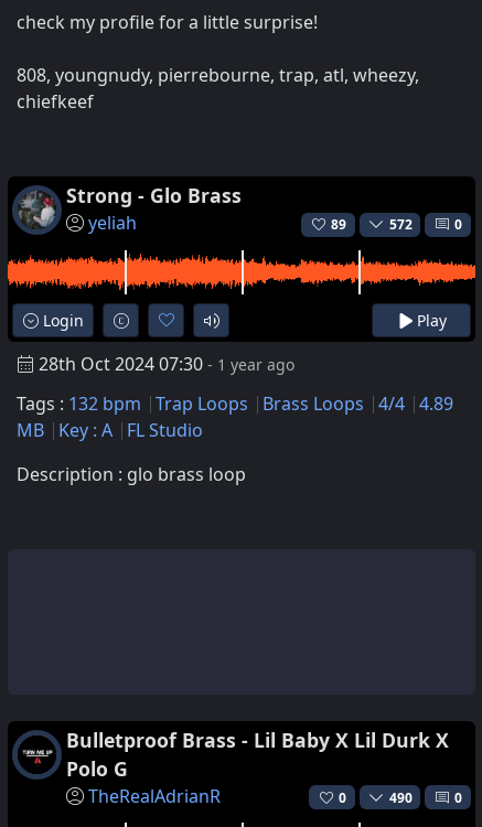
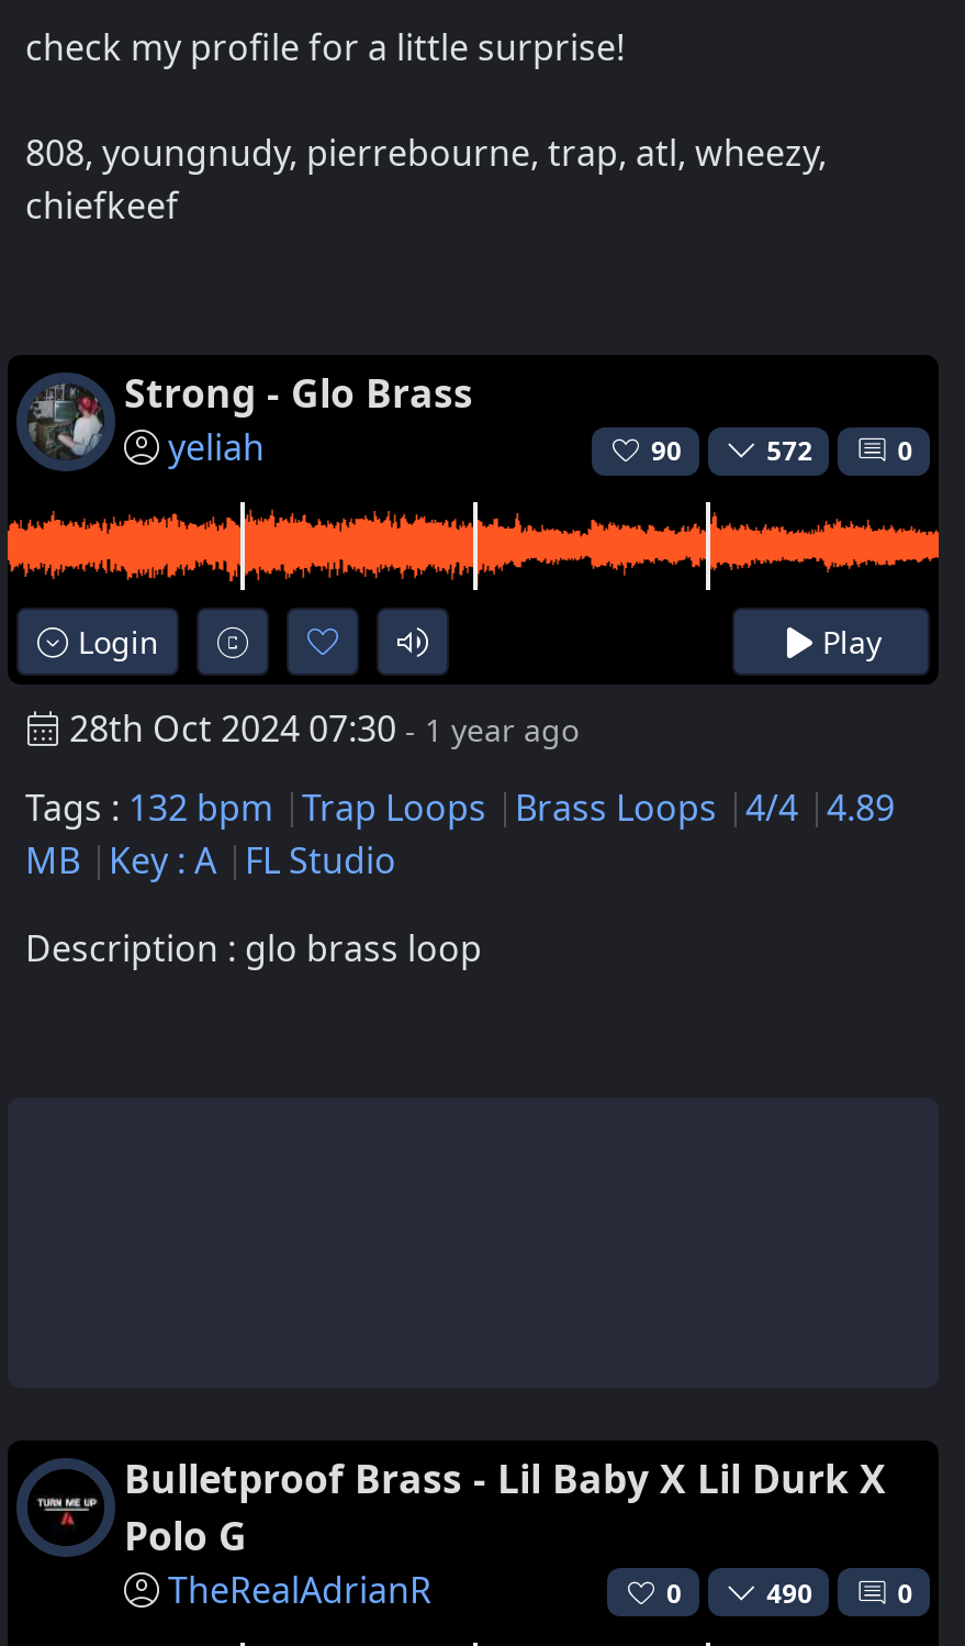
- 89
+ 90
